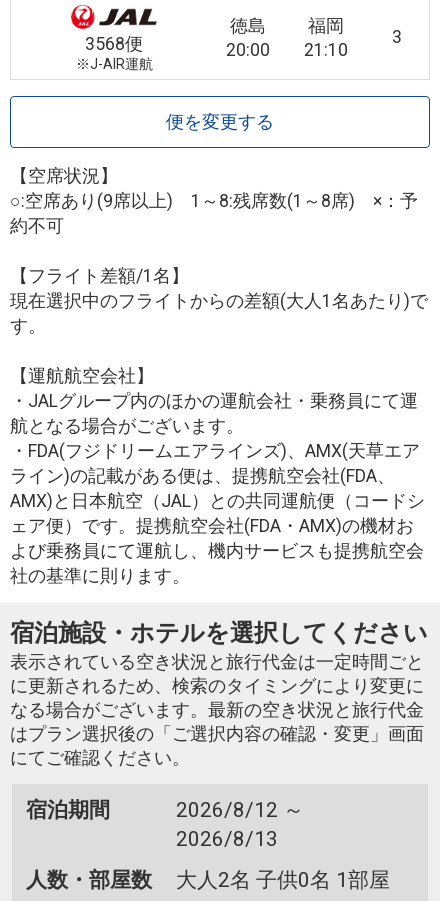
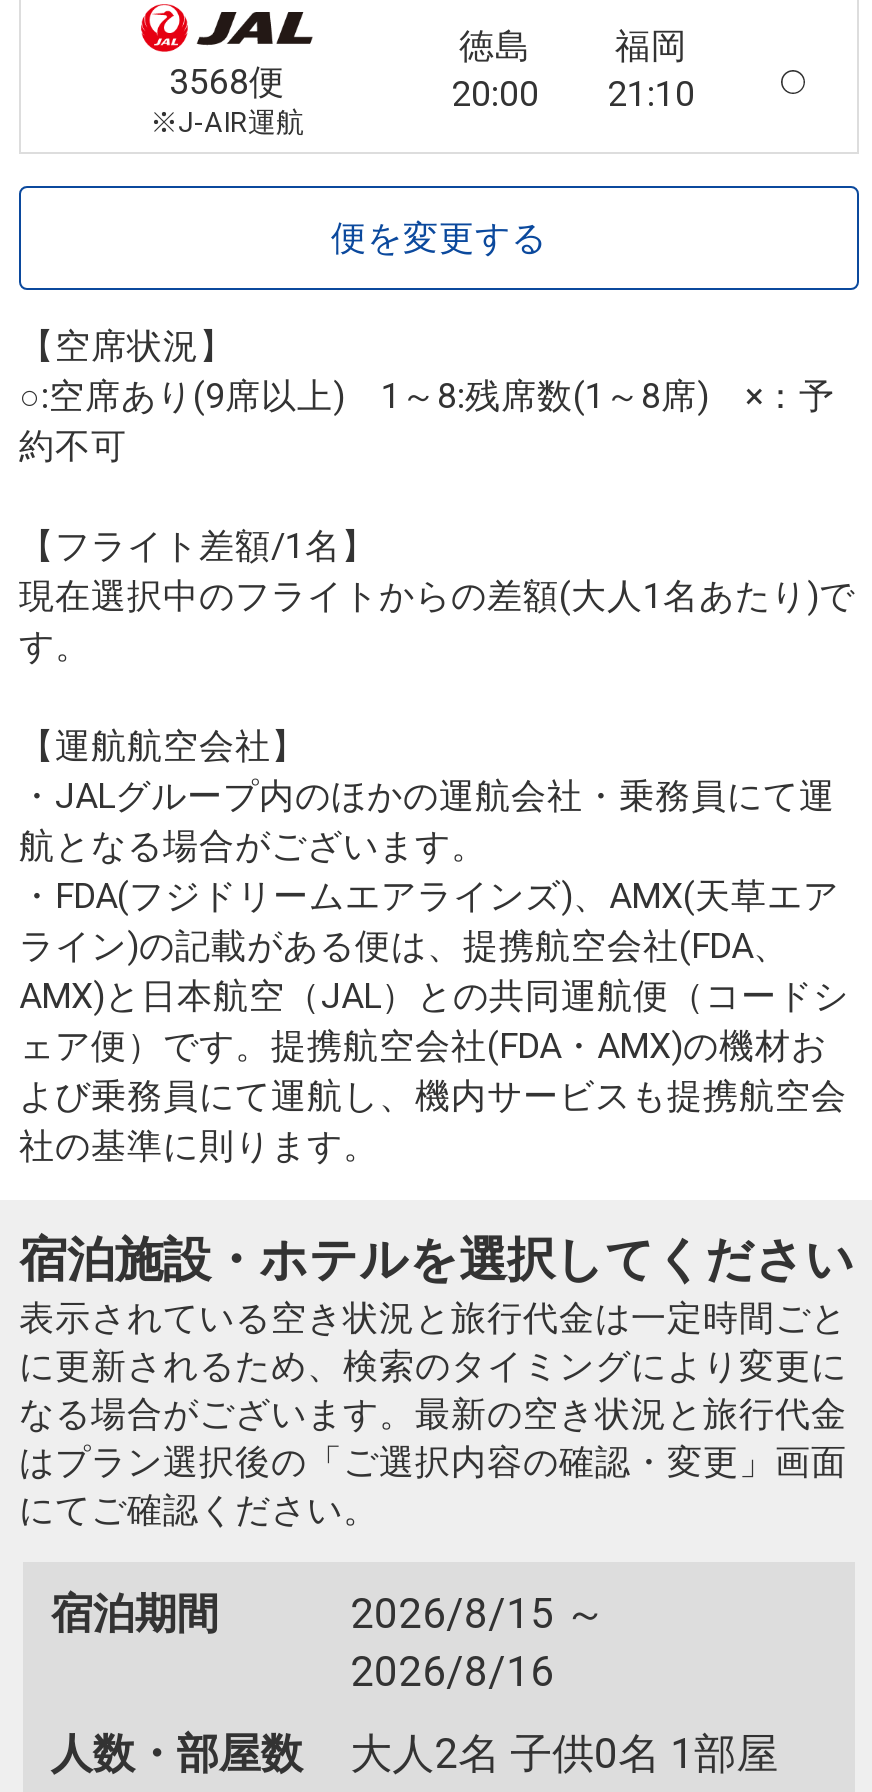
- 3

- 2026/8/12 ～
+ 2026/8/15 ～

- 2026/8/13
+ 2026/8/16
